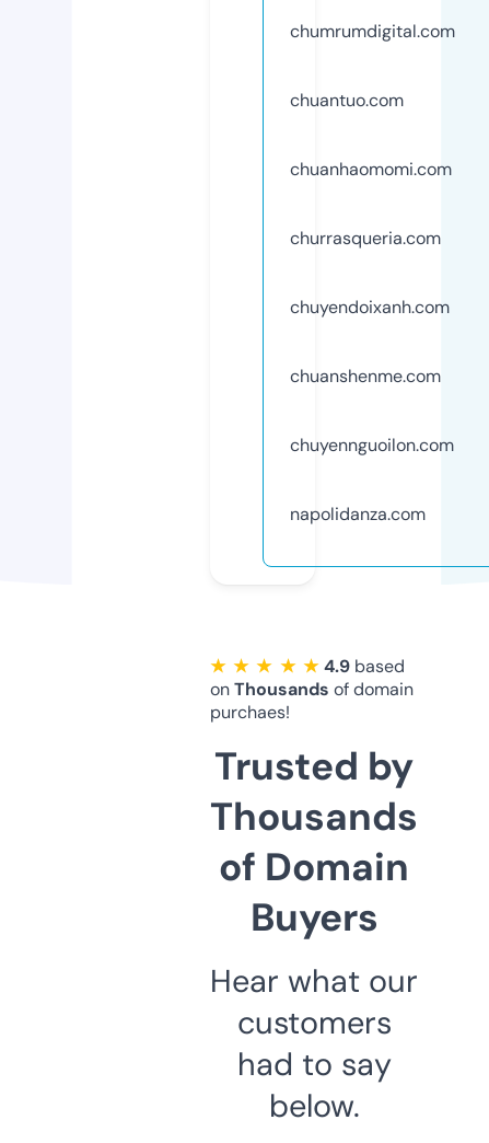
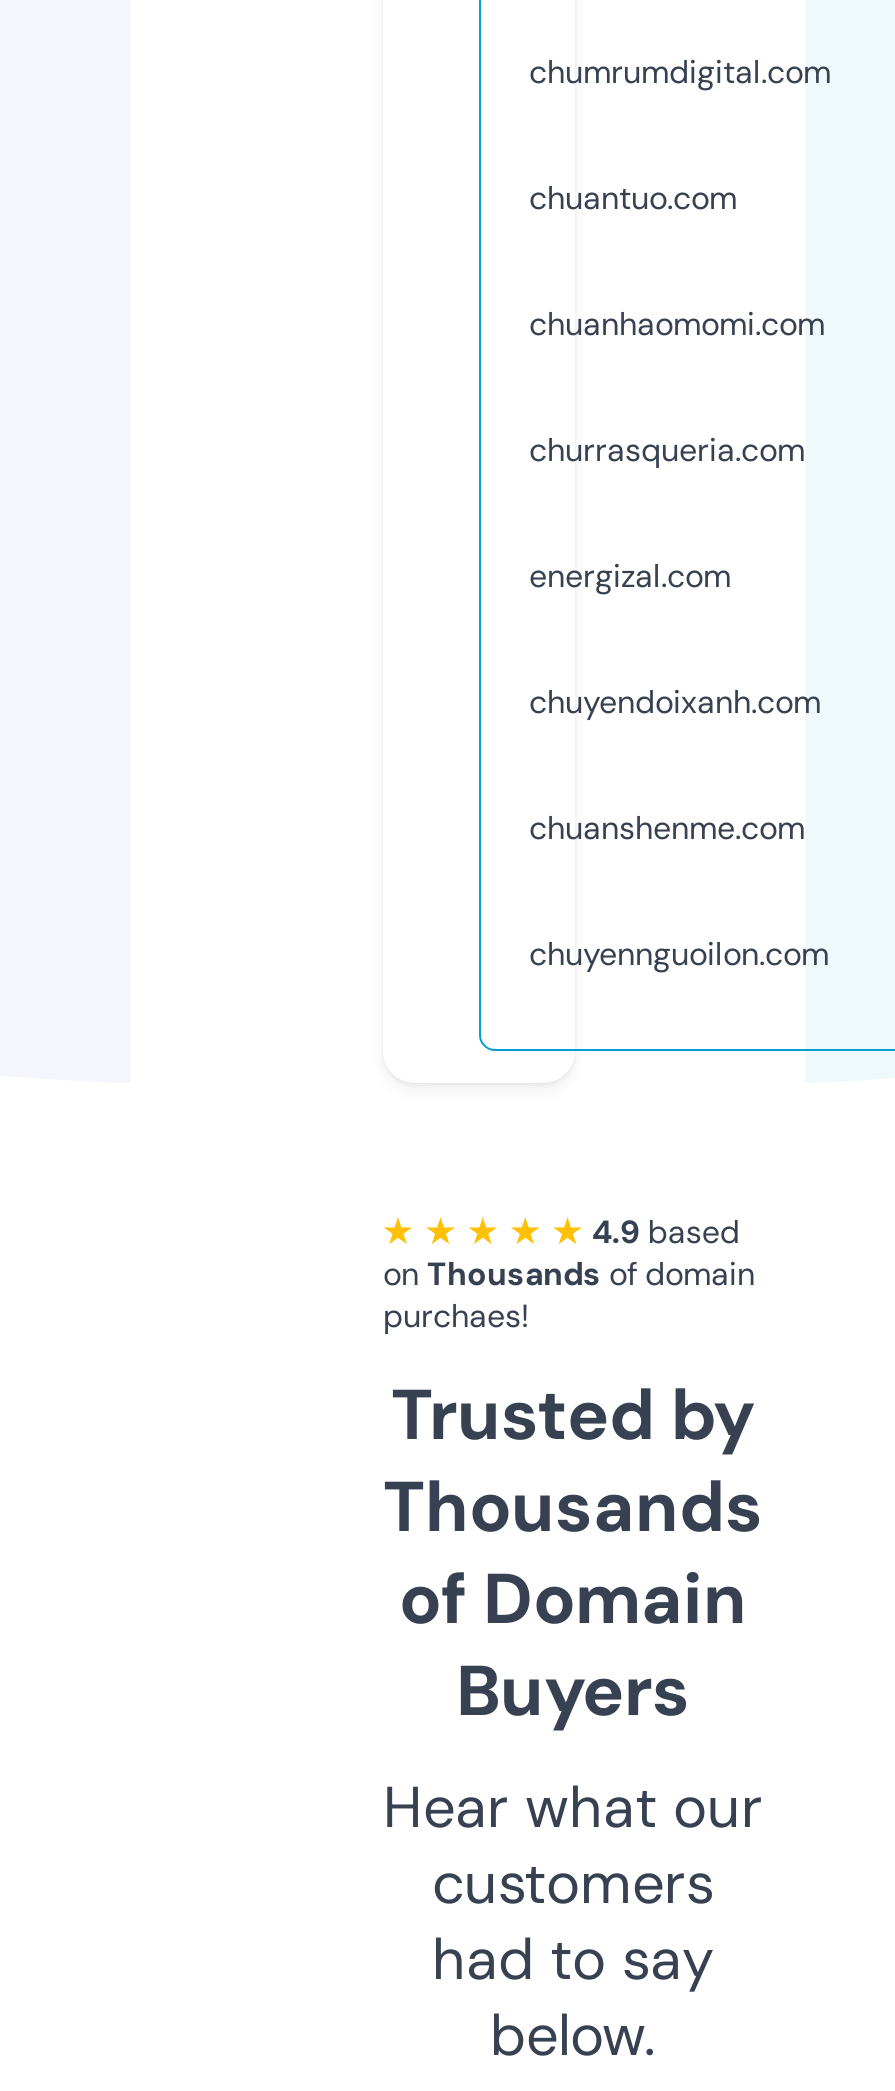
+ energizal.com

moved down: chuyendoixanh.com | chuanshenme.com | chuyennguoilon.com

- napolidanza.com
